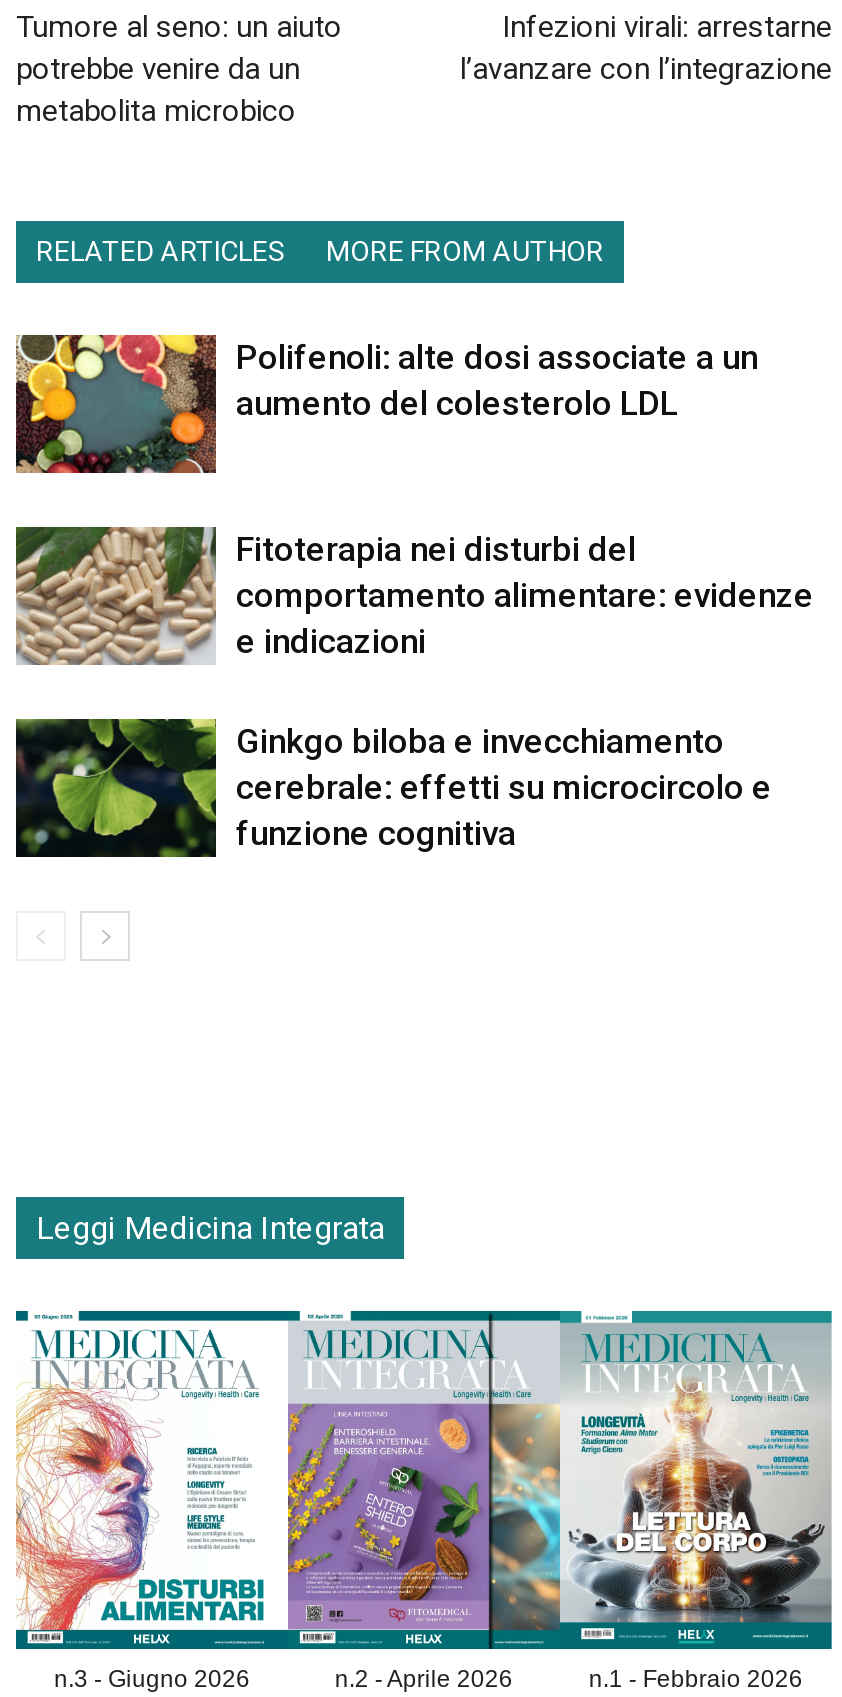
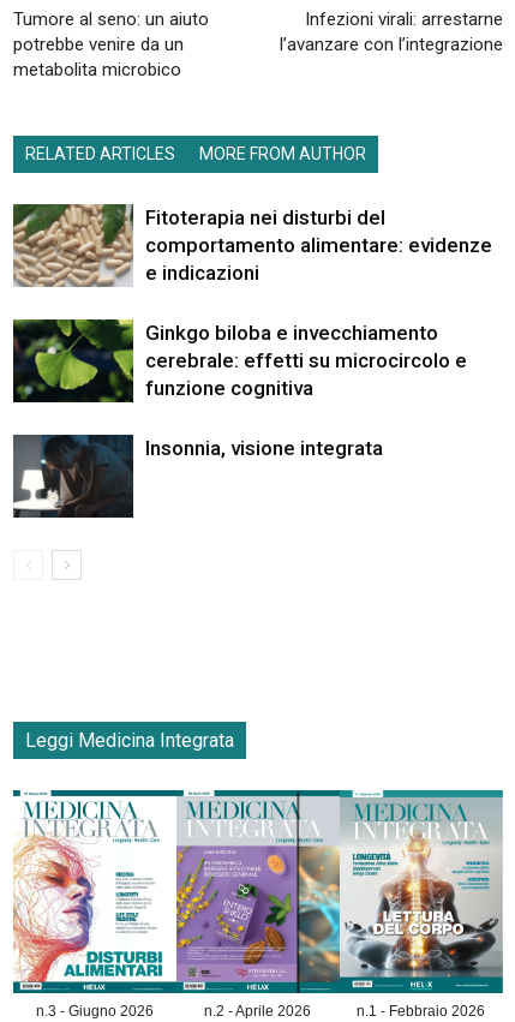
- [image]
- Polifenoli: alte dosi associate a un
- aumento del colesterolo LDL

moved up: [image] | Fitoterapia nei disturbi del | comportamento alimentare: evidenze | e indicazioni | Ginkgo biloba e invecchiamento | cerebrale: effetti su microcircolo e | funzione cognitiva

+ [image]
+ Insonnia, visione integrata
